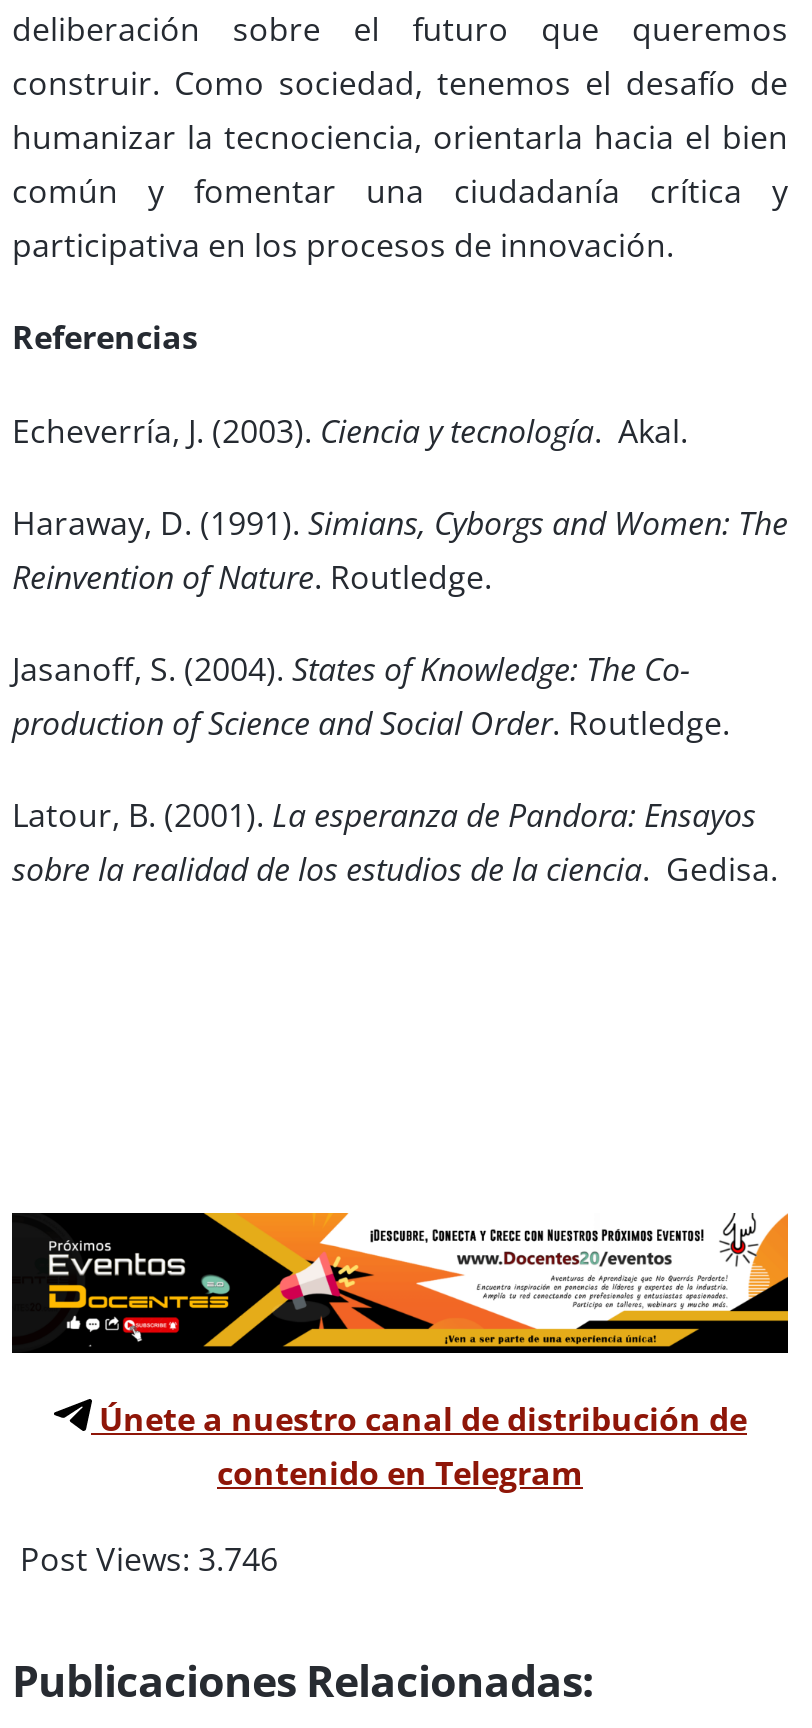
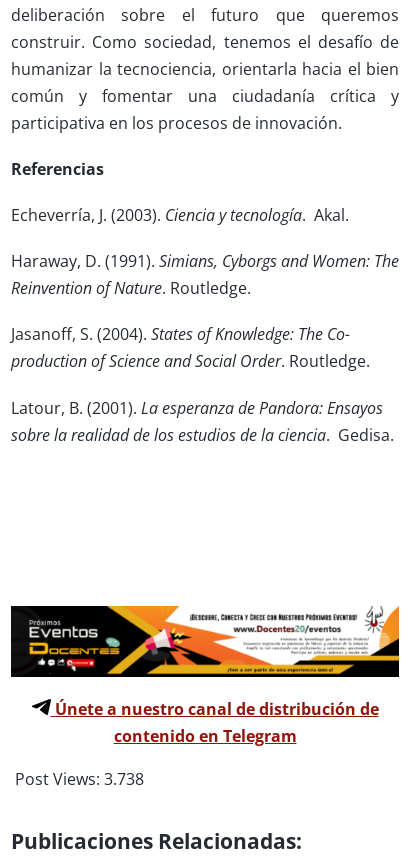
- Post Views: 3.746
+ Post Views: 3.738
